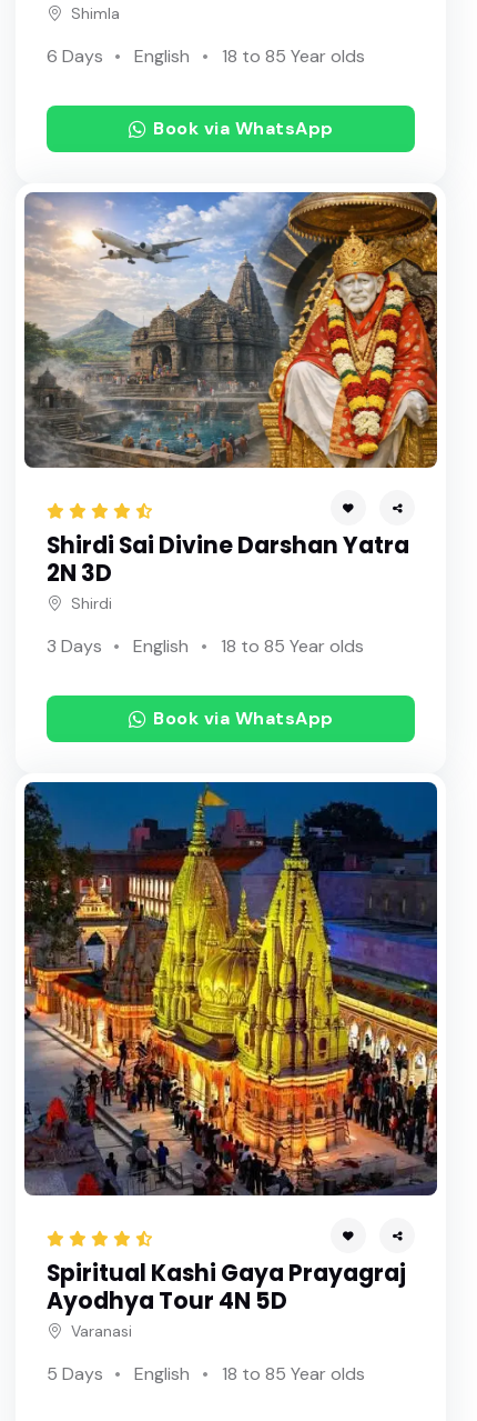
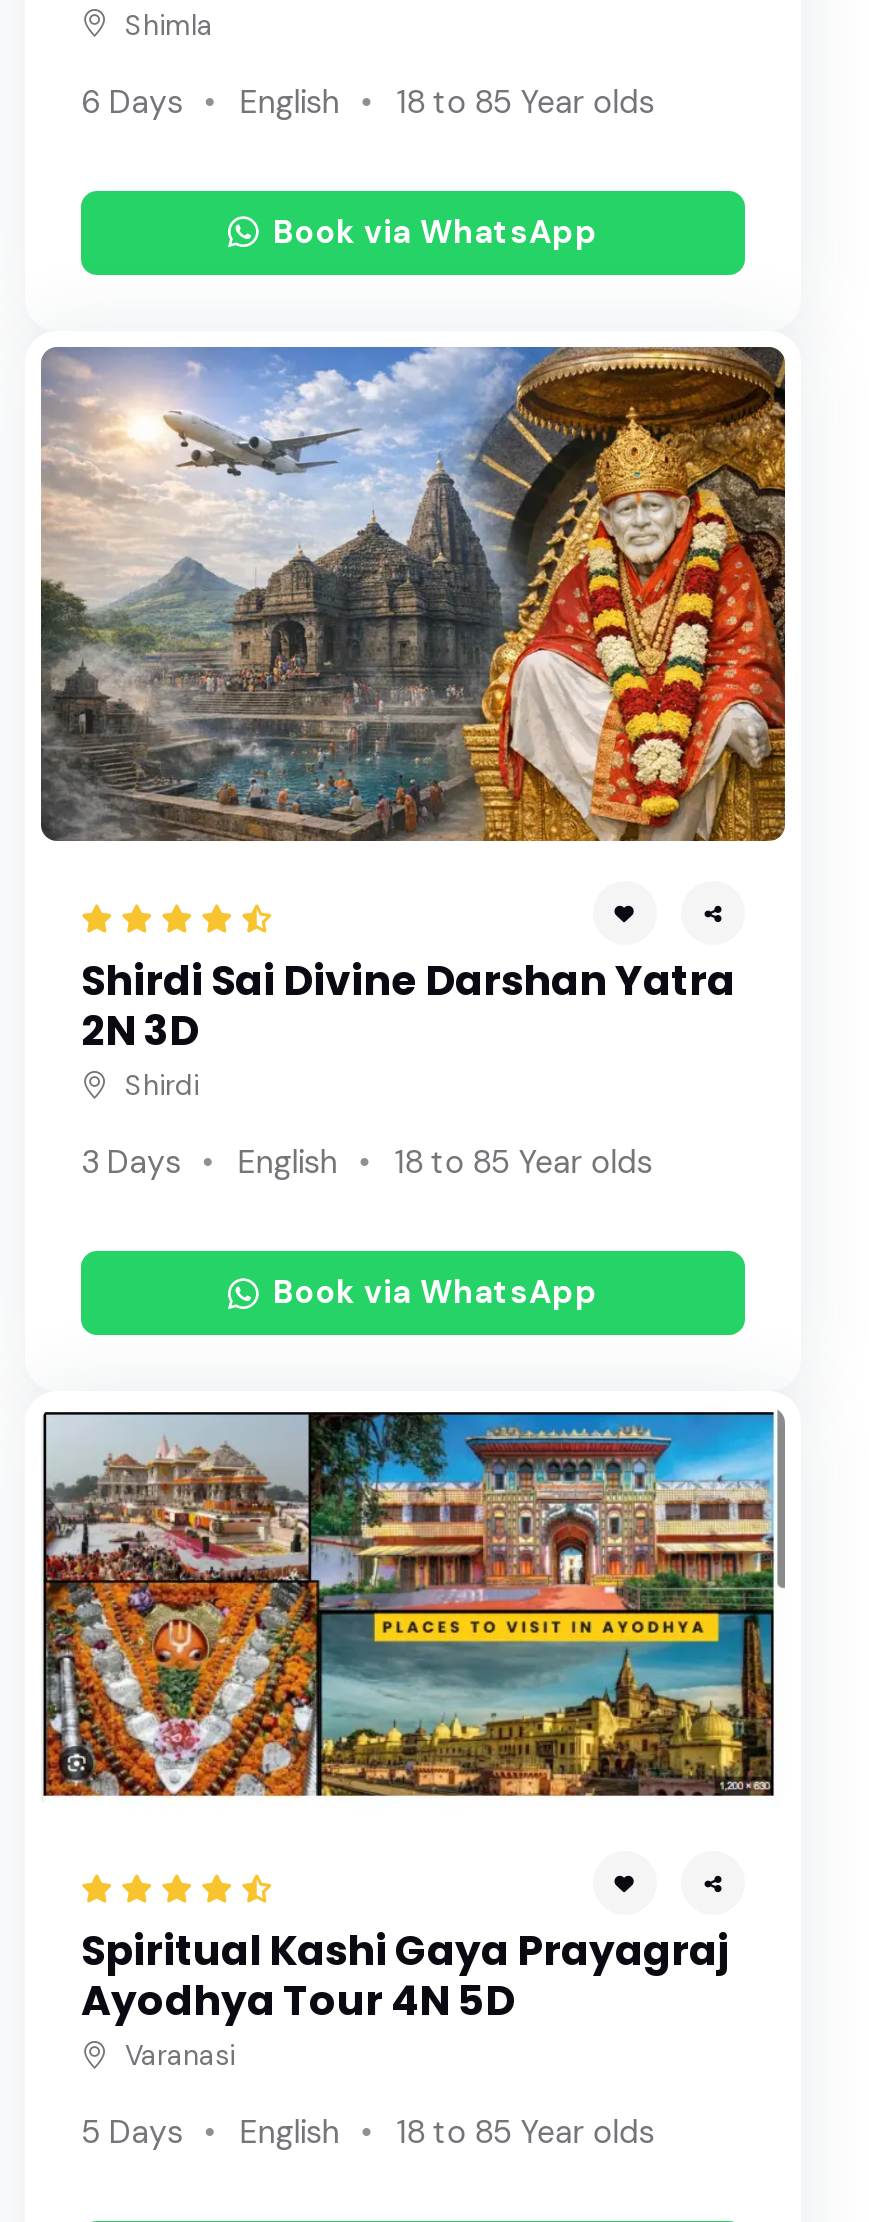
- [image]
+ [image]
